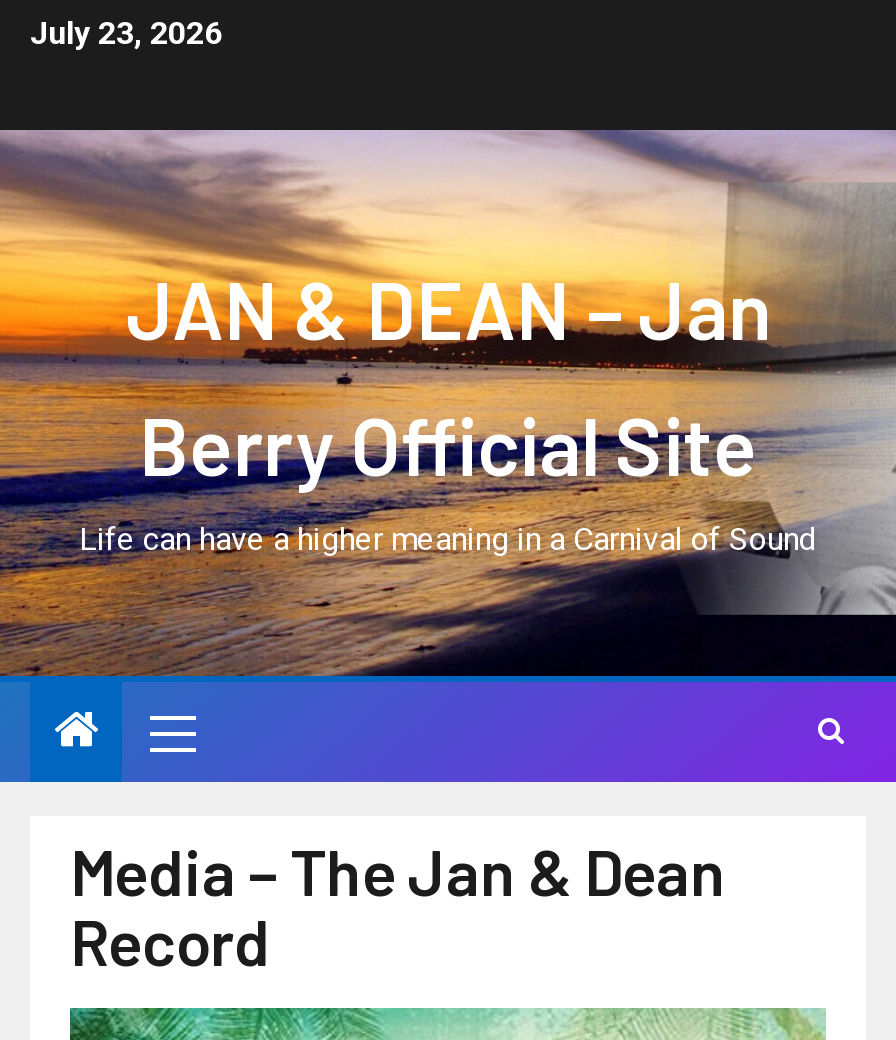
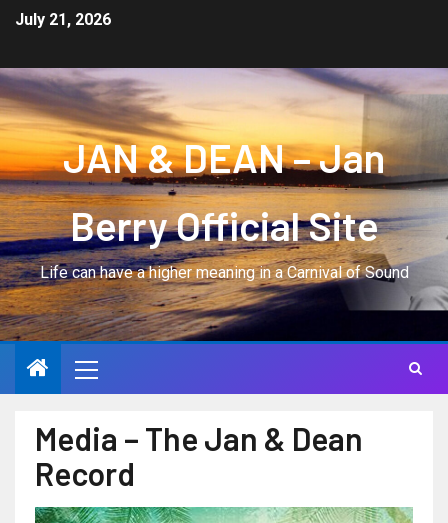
- July 23, 2026
+ July 21, 2026
